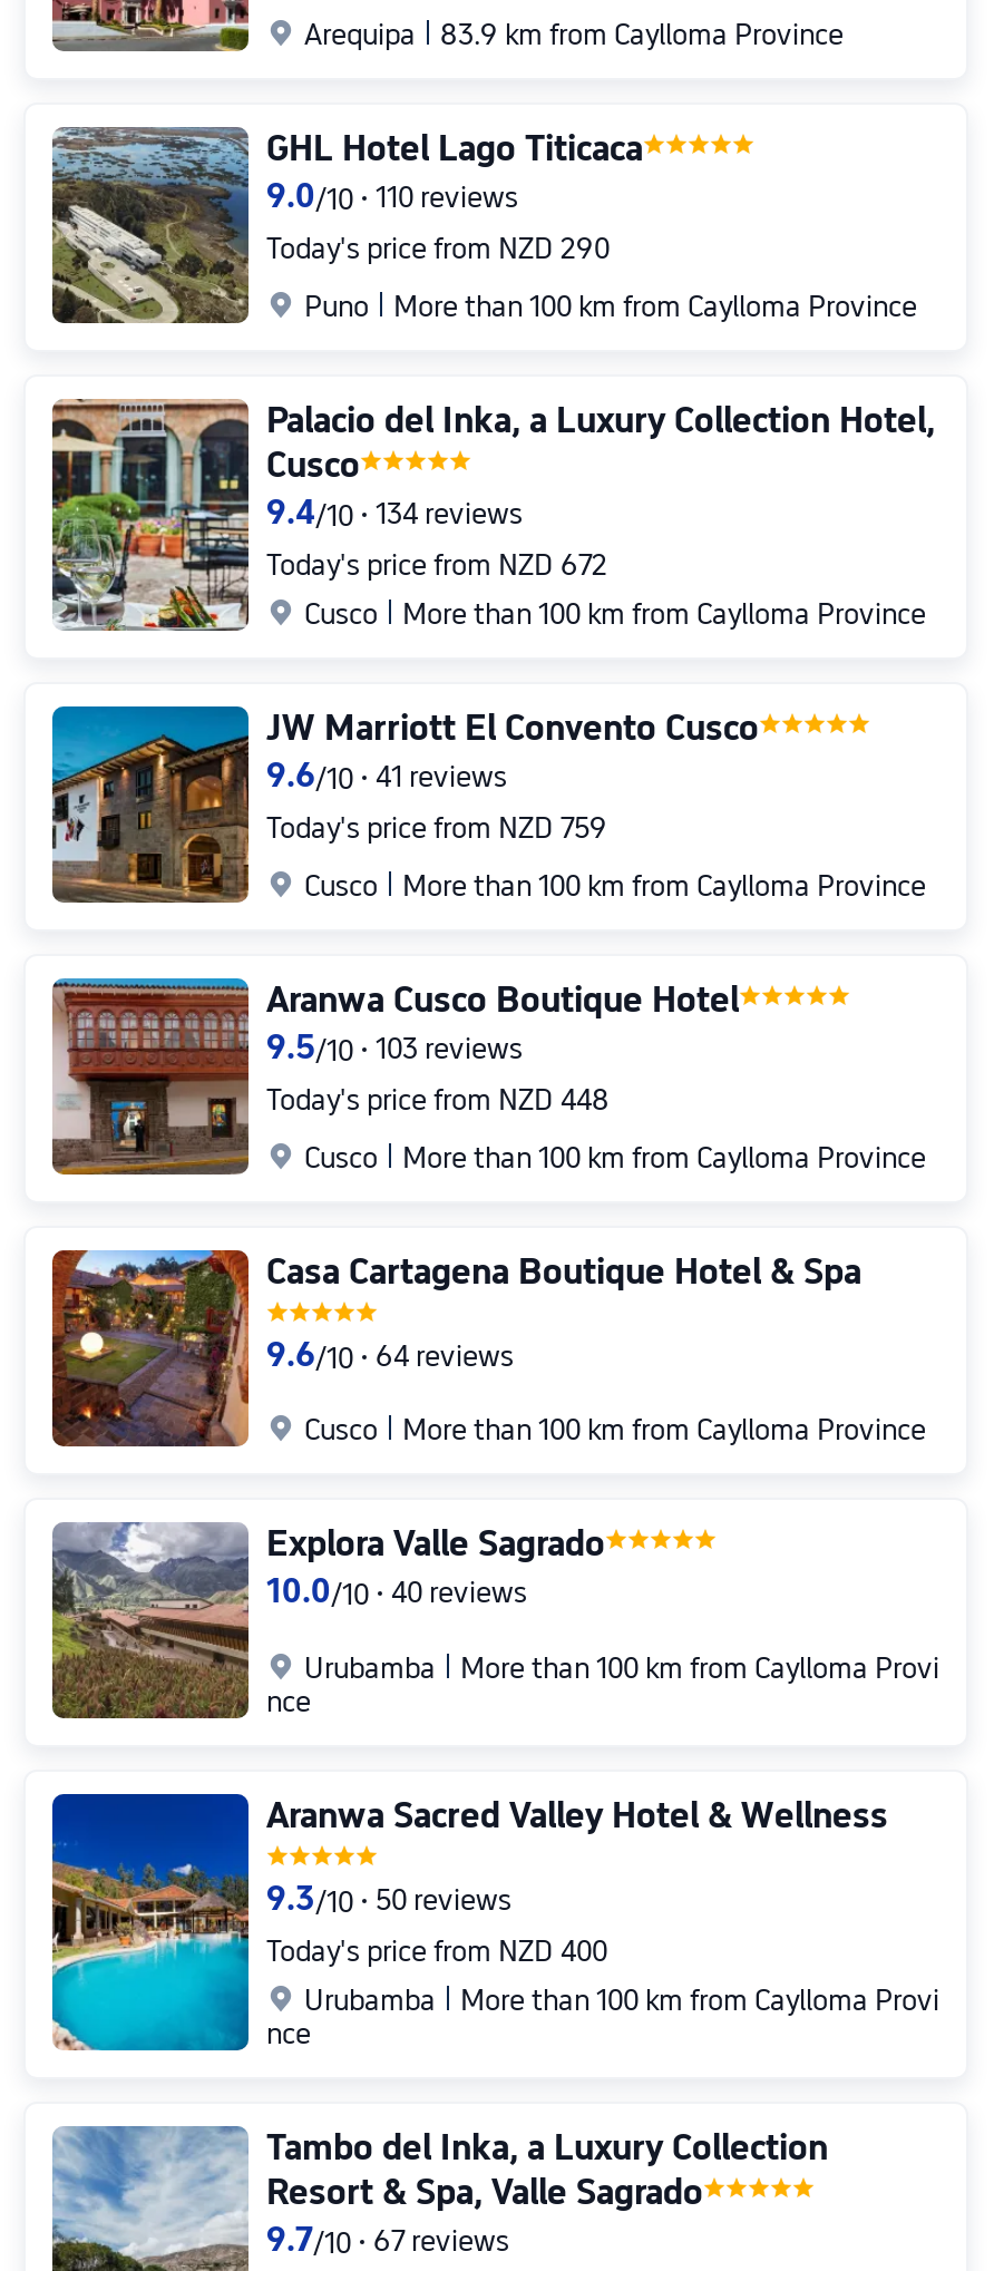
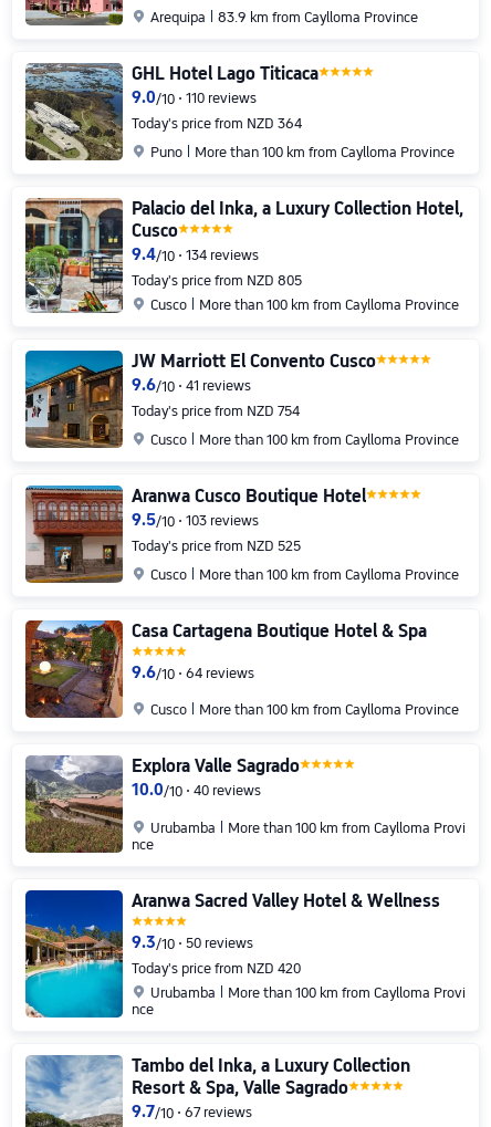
- Today's price from NZD 290
+ Today's price from NZD 364

- Today's price from NZD 672
+ Today's price from NZD 805

- Today's price from NZD 759
+ Today's price from NZD 754

- Today's price from NZD 448
+ Today's price from NZD 525

- Today's price from NZD 400
+ Today's price from NZD 420
